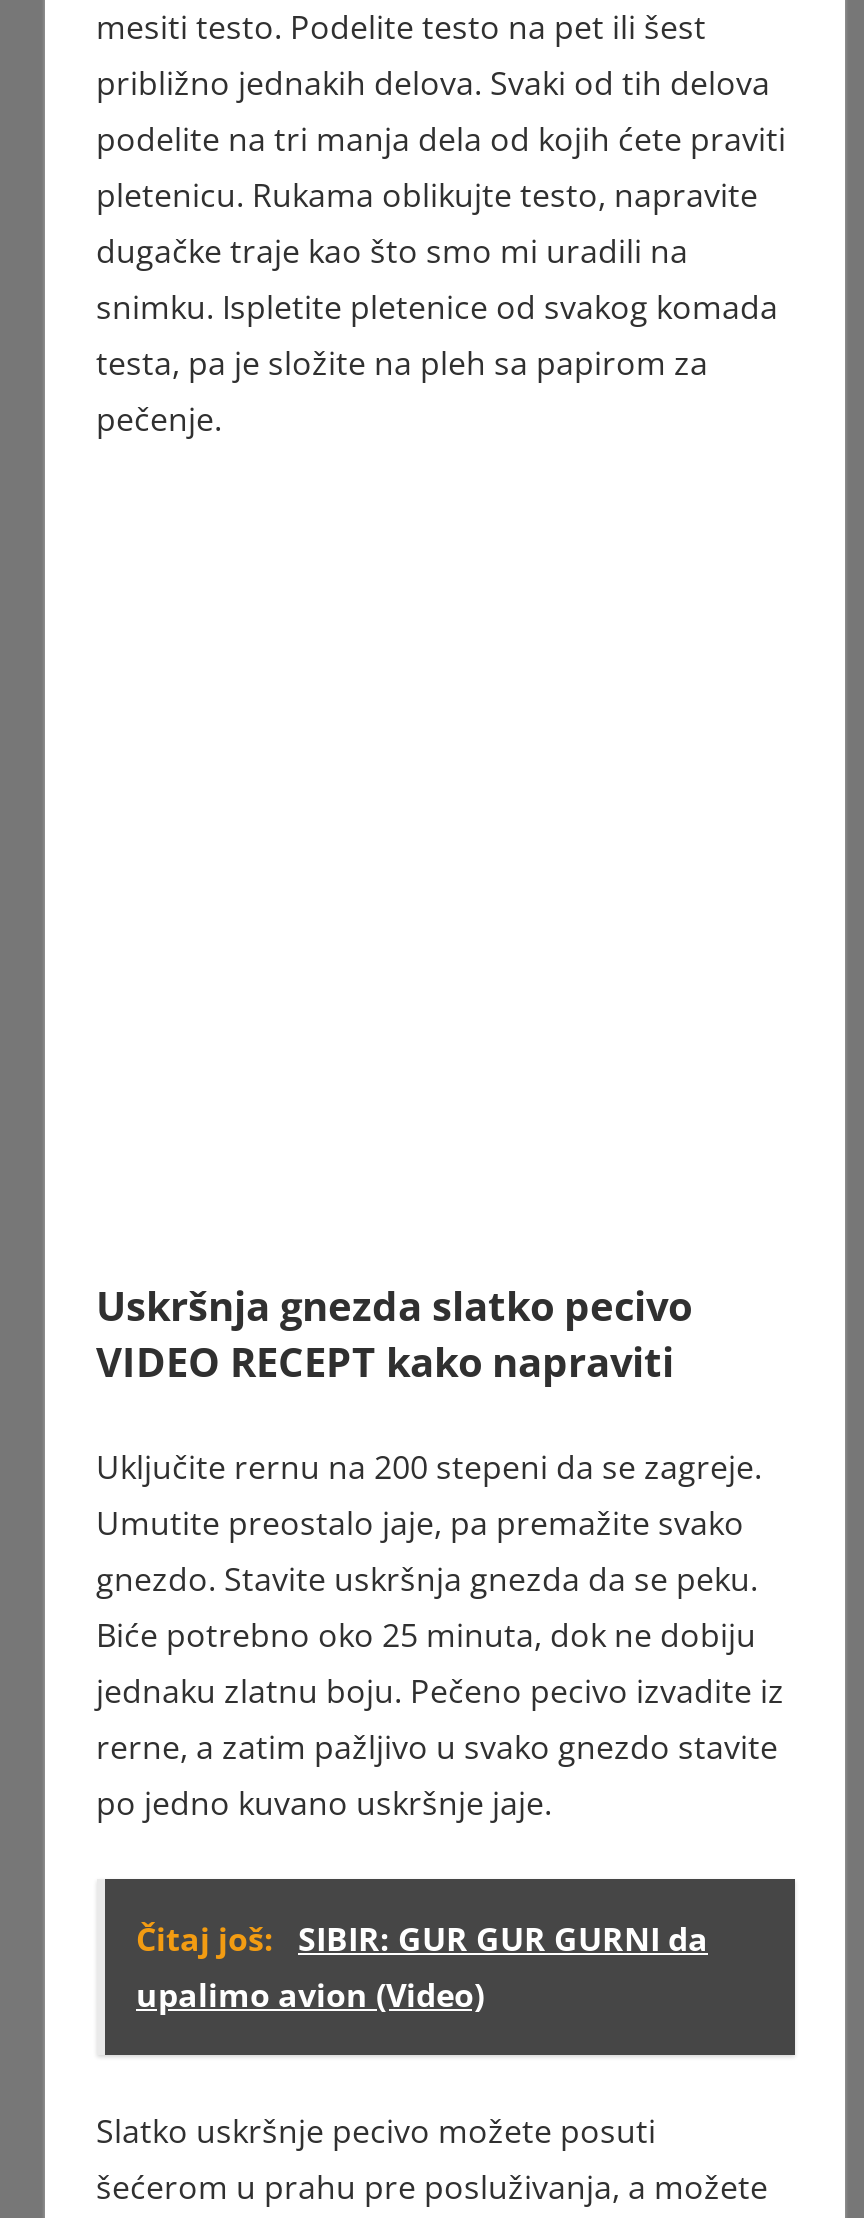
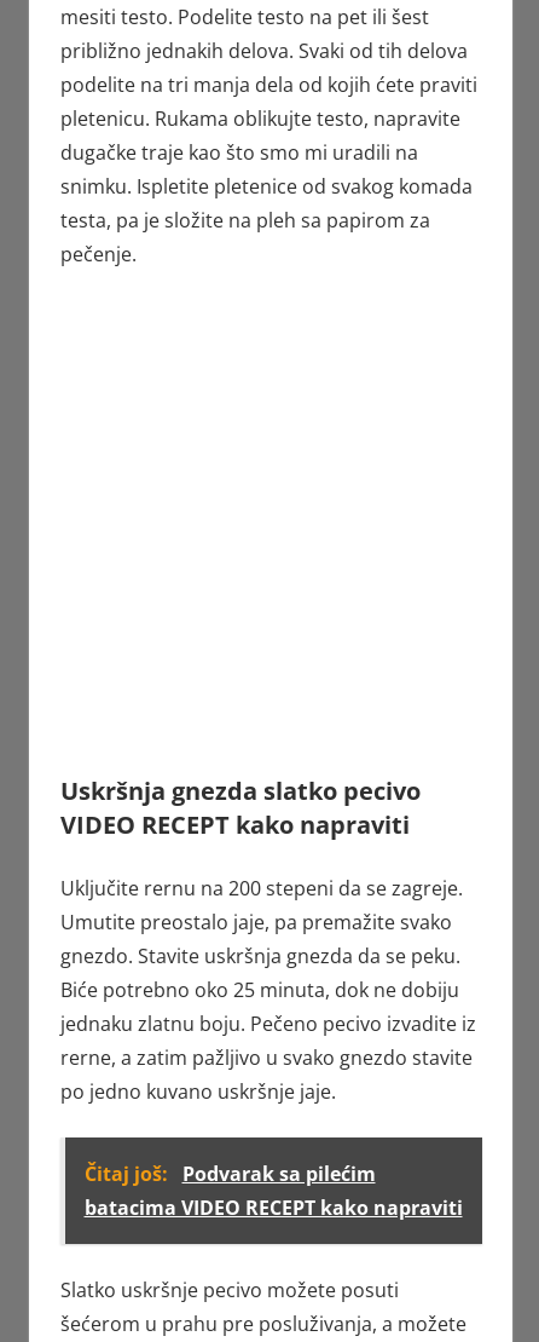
- Čitaj još: SIBIR: GUR GUR GURNI da
- upalimo avion (Video)
+ Čitaj još: Podvarak sa pilećim
+ batacima VIDEO RECEPT kako napraviti
